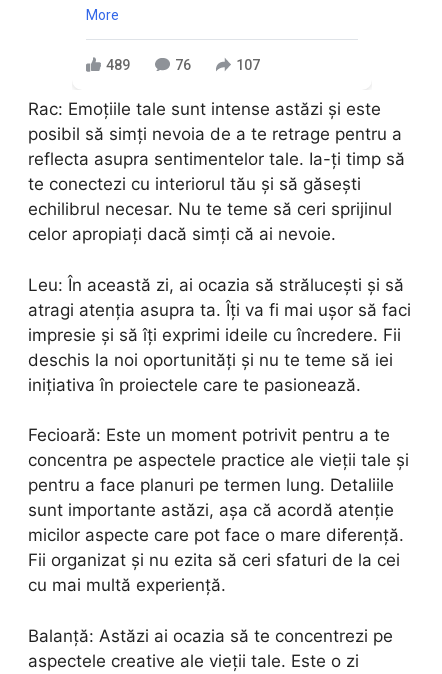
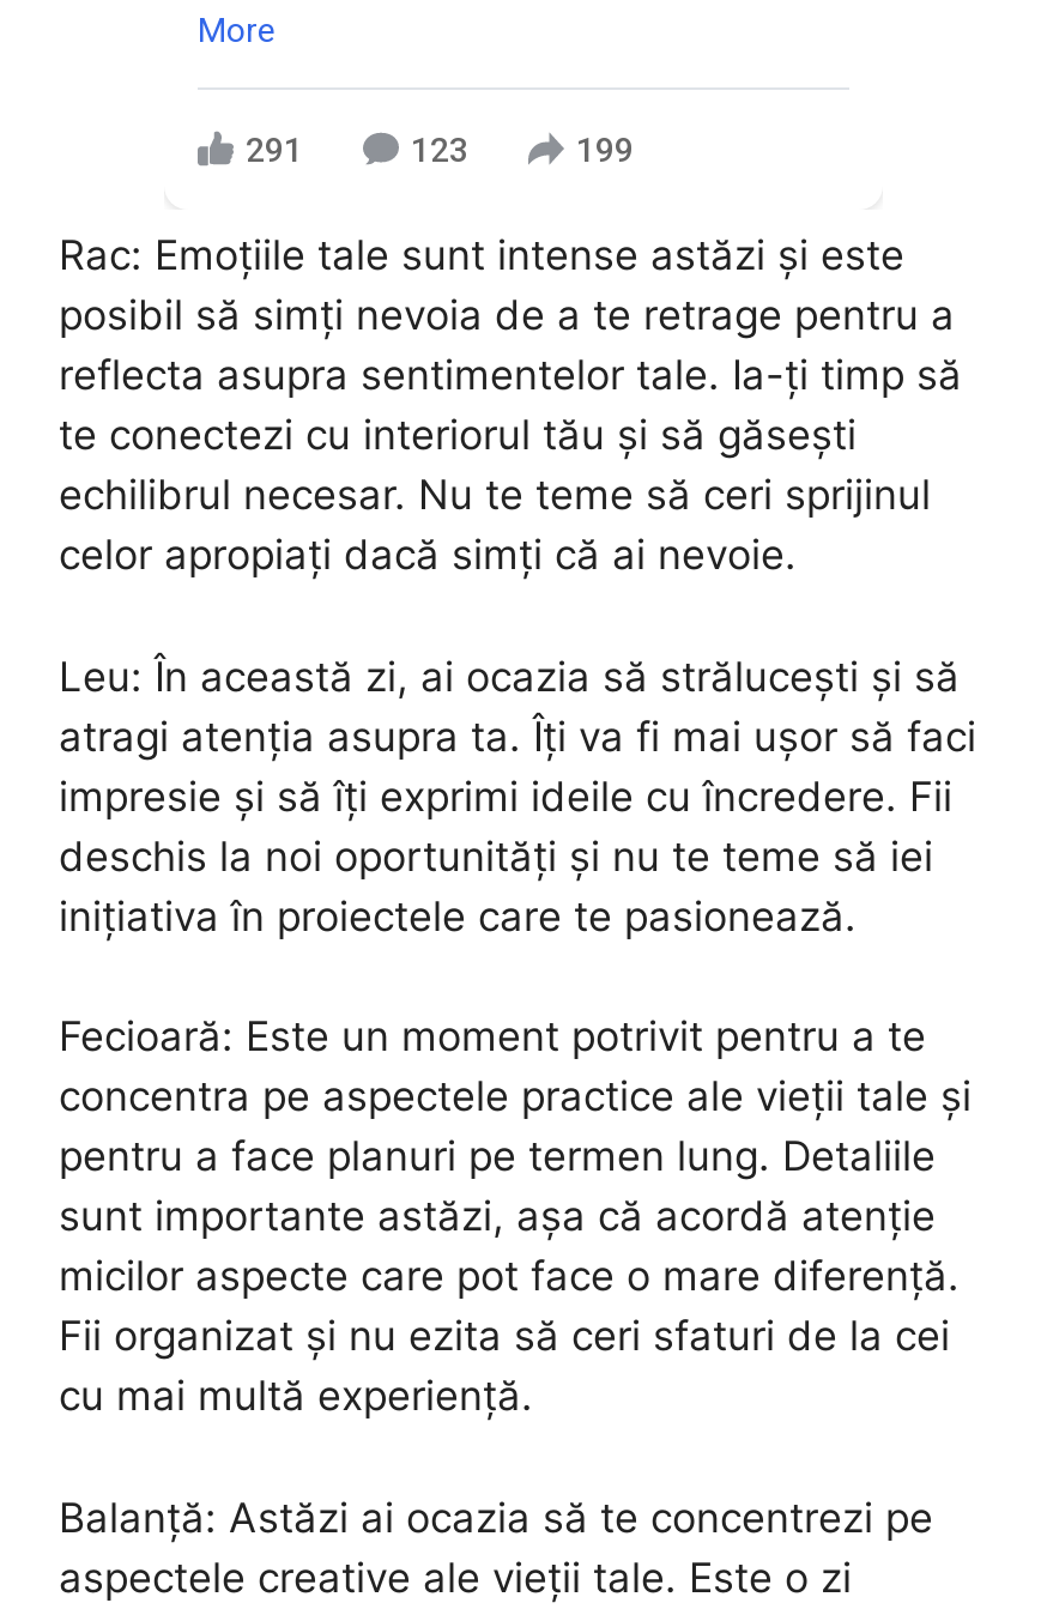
- 489
+ 291

- 76
+ 123

- 107
+ 199
